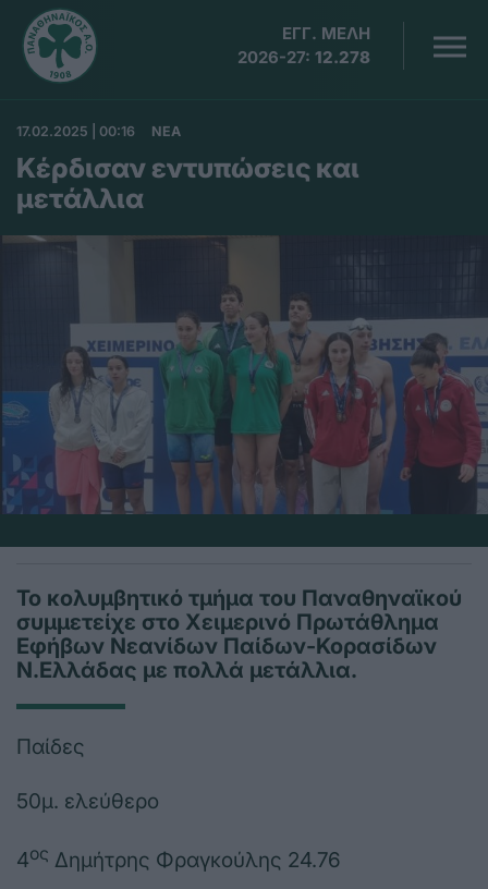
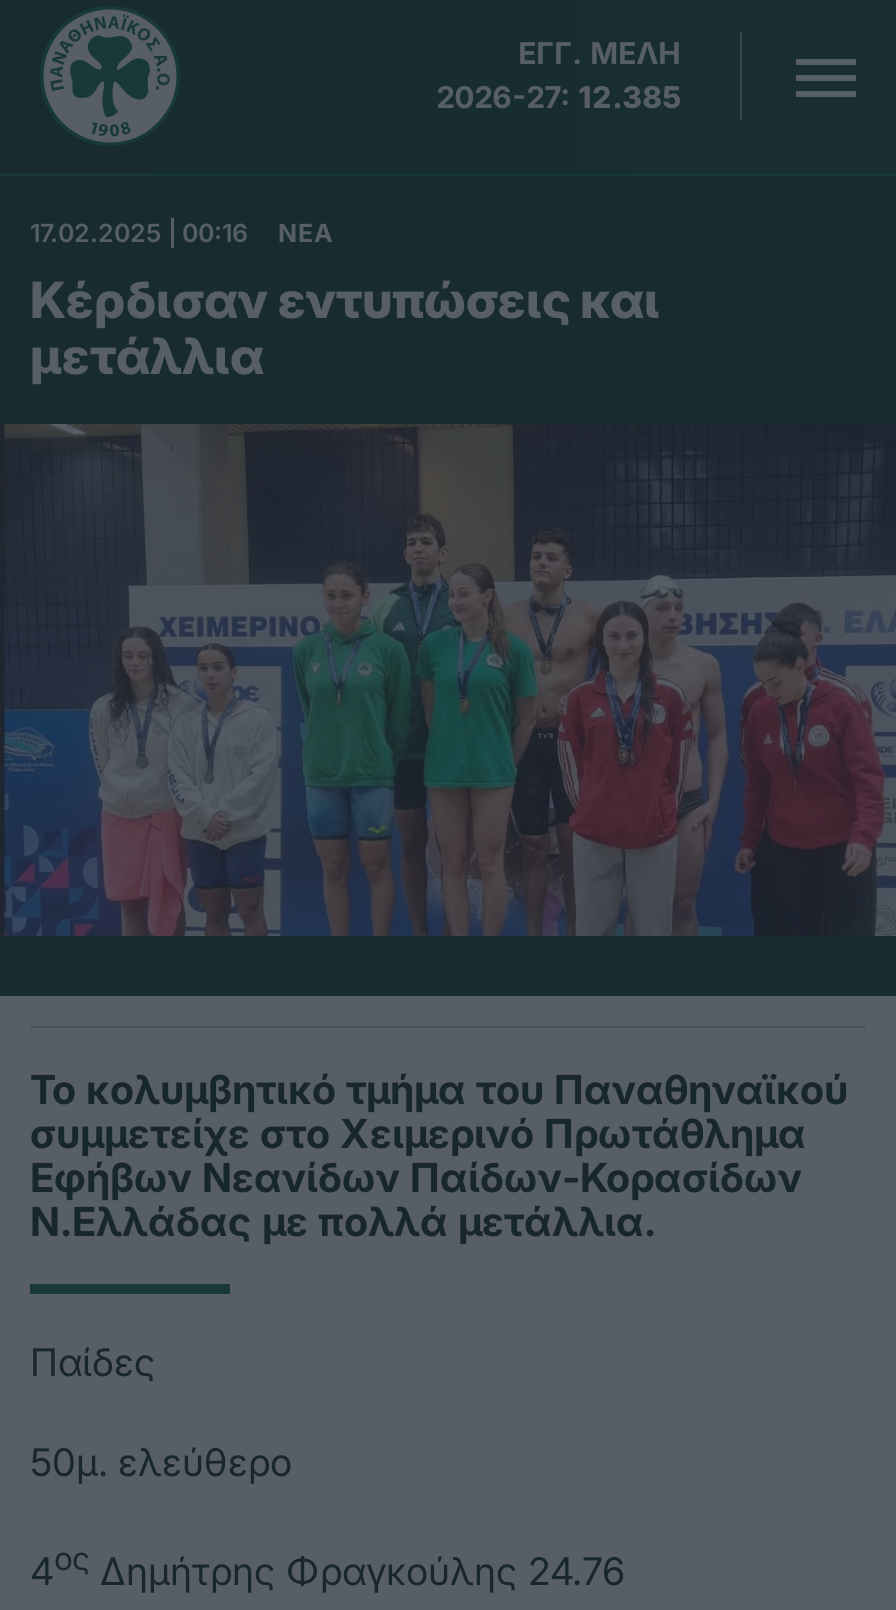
- 2026-27: 12.278
+ 2026-27: 12.385
